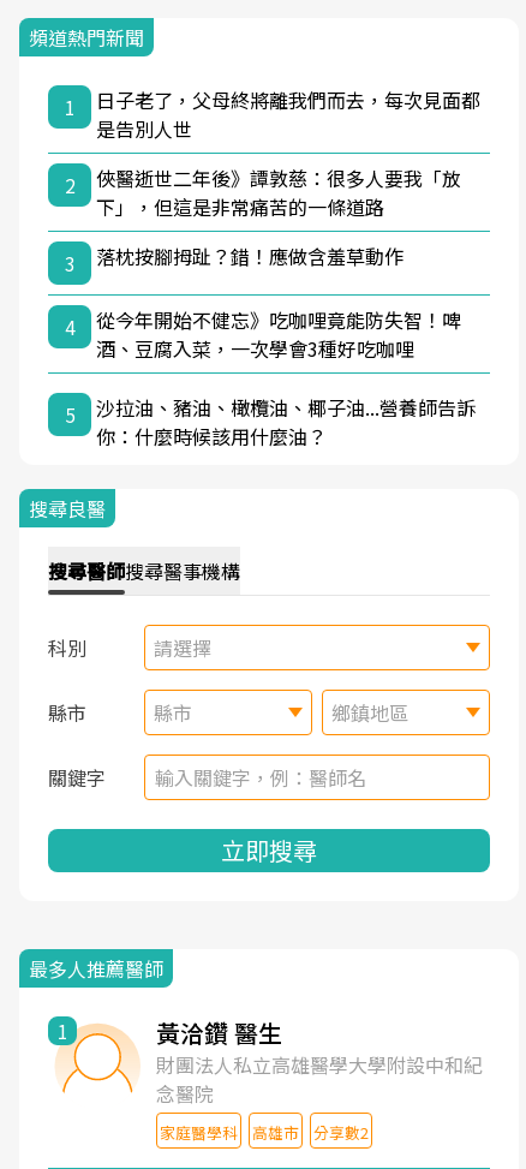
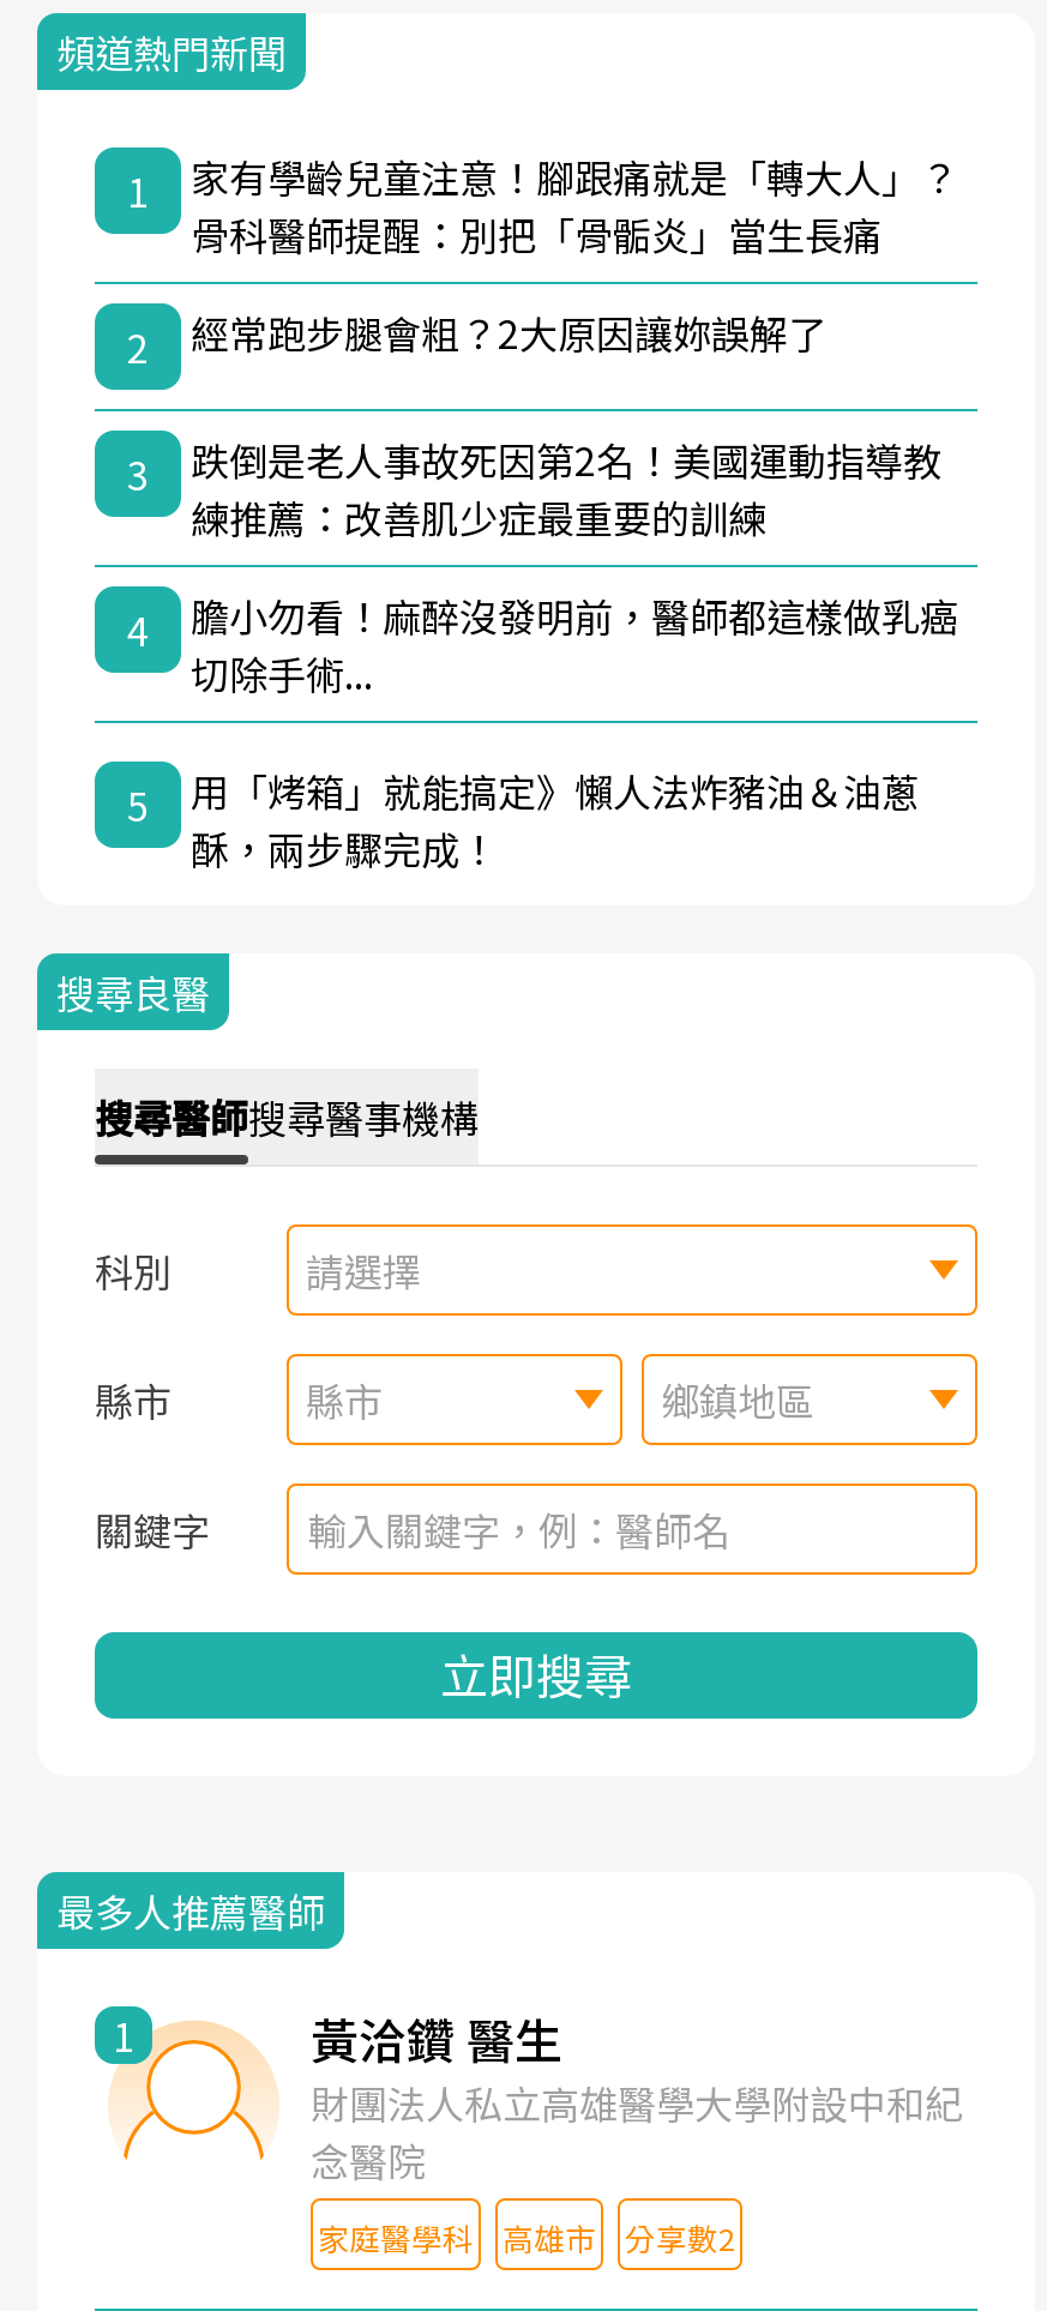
- 日子老了，父母終將離我們而去，每次見面都
- 是告別人世
+ 家有學齡兒童注意！腳跟痛就是「轉大人」？
+ 骨科醫師提醒：別把「骨骺炎」當生長痛

- 俠醫逝世二年後》譚敦慈：很多人要我「放
- 下」，但這是非常痛苦的一條道路
+ 經常跑步腿會粗？2大原因讓妳誤解了

- 落枕按腳拇趾？錯！應做含羞草動作
+ 跌倒是老人事故死因第2名！美國運動指導教
+ 練推薦：改善肌少症最重要的訓練

- 從今年開始不健忘》吃咖哩竟能防失智！啤
- 酒、豆腐入菜，一次學會3種好吃咖哩
+ 膽小勿看！麻醉沒發明前，醫師都這樣做乳癌
+ 切除手術...

- 沙拉油、豬油、橄欖油、椰子油...營養師告訴
- 你：什麼時候該用什麼油？
+ 用「烤箱」就能搞定》懶人法炸豬油＆油蔥
+ 酥，兩步驟完成！
